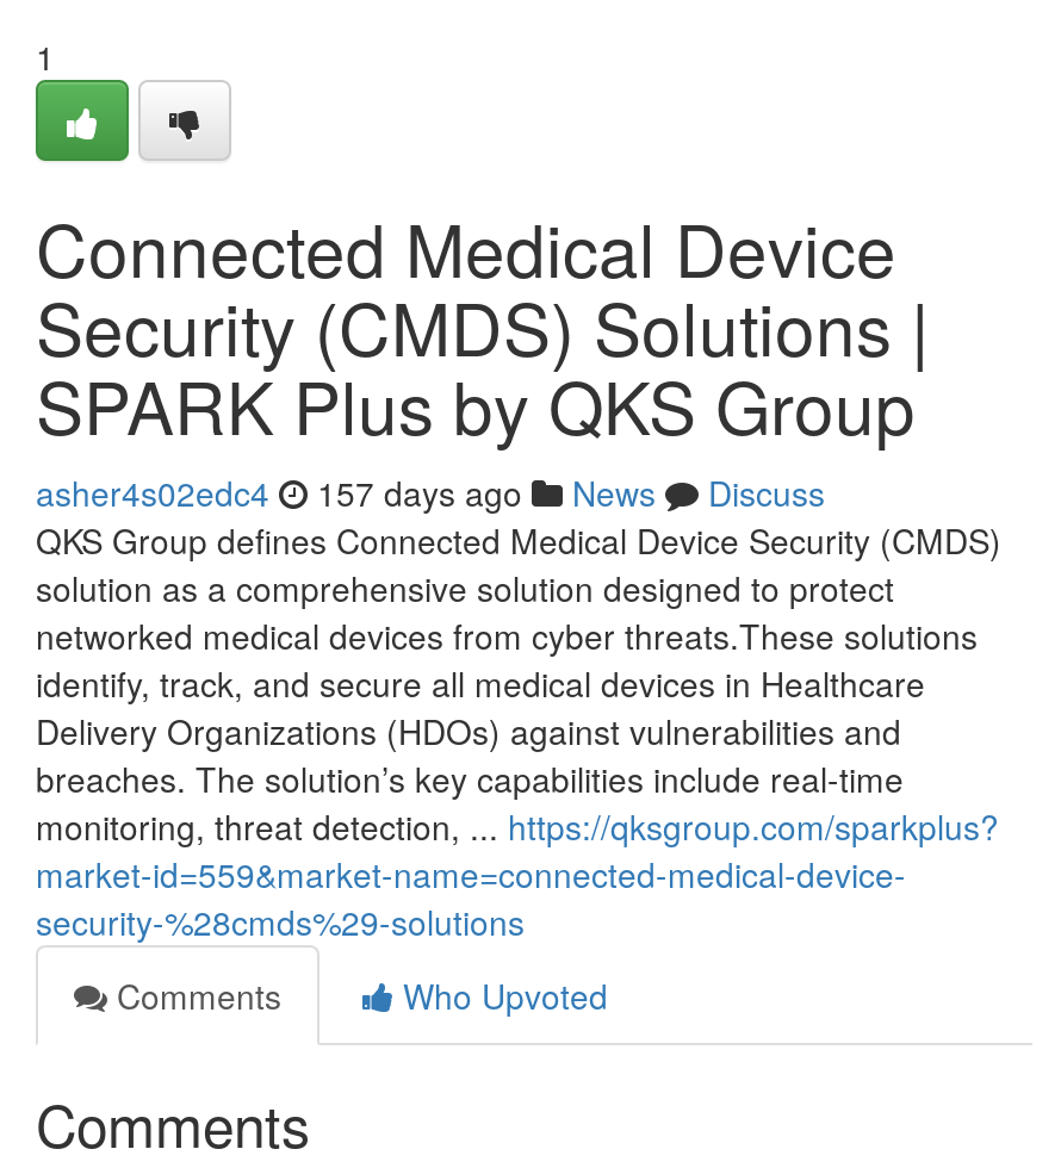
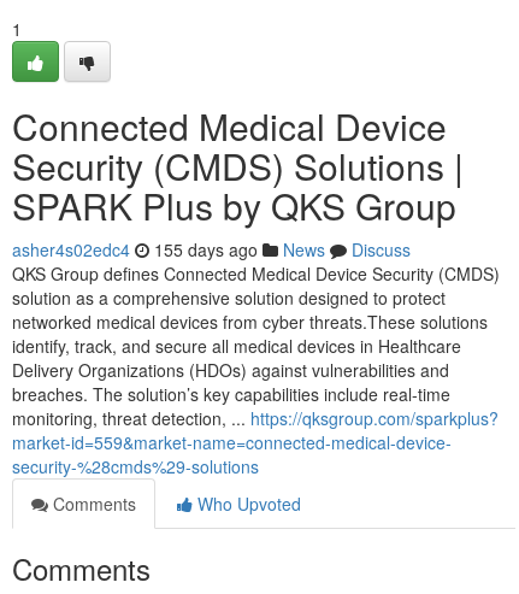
- asher4s02edc4 157 days ago News Discuss
+ asher4s02edc4 155 days ago News Discuss
